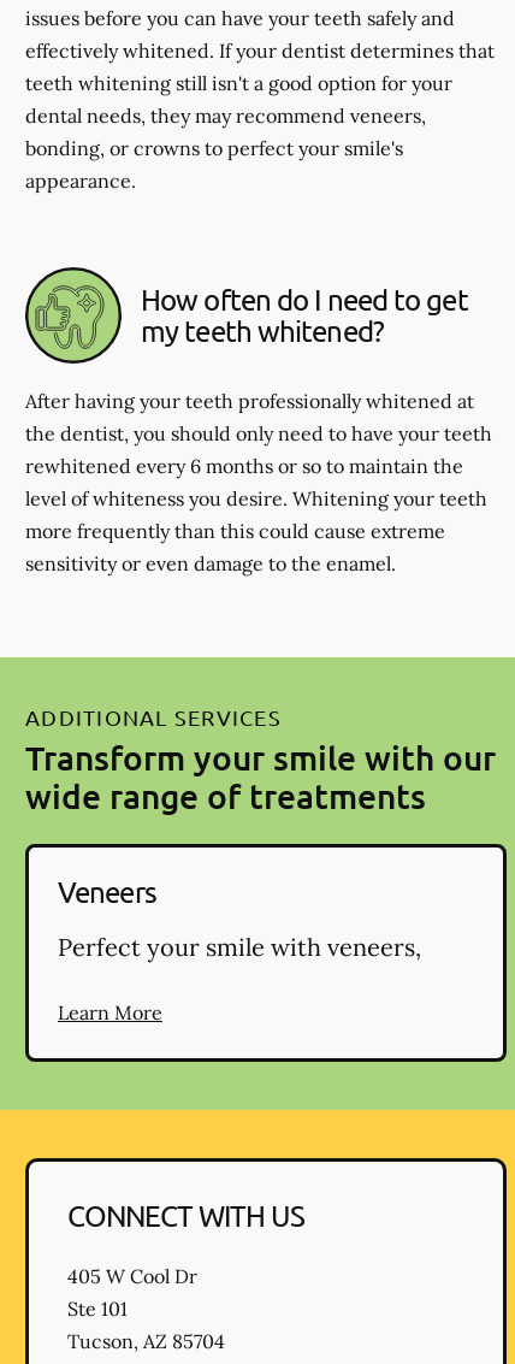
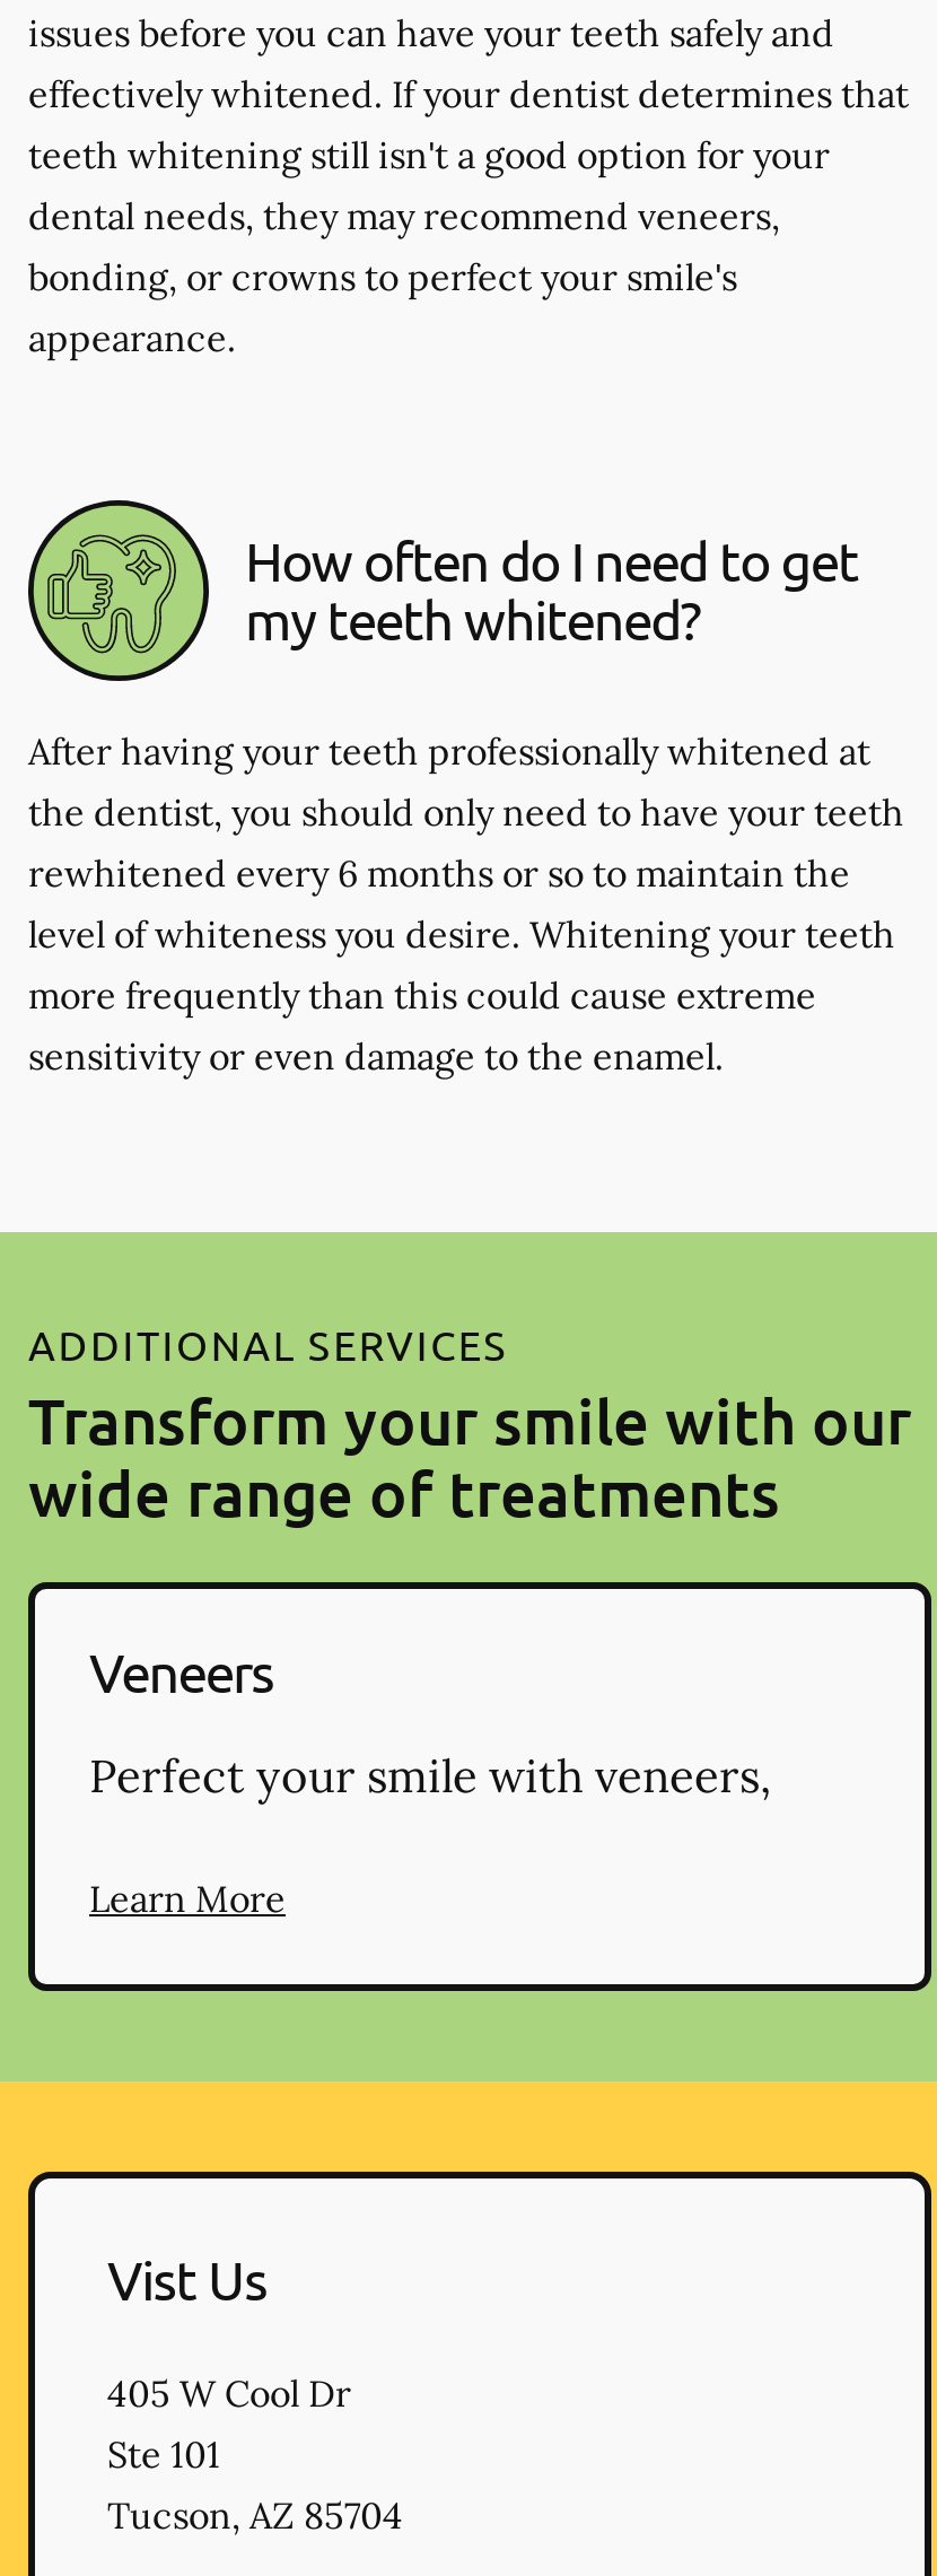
- CONNECT WITH US
+ Vist Us
